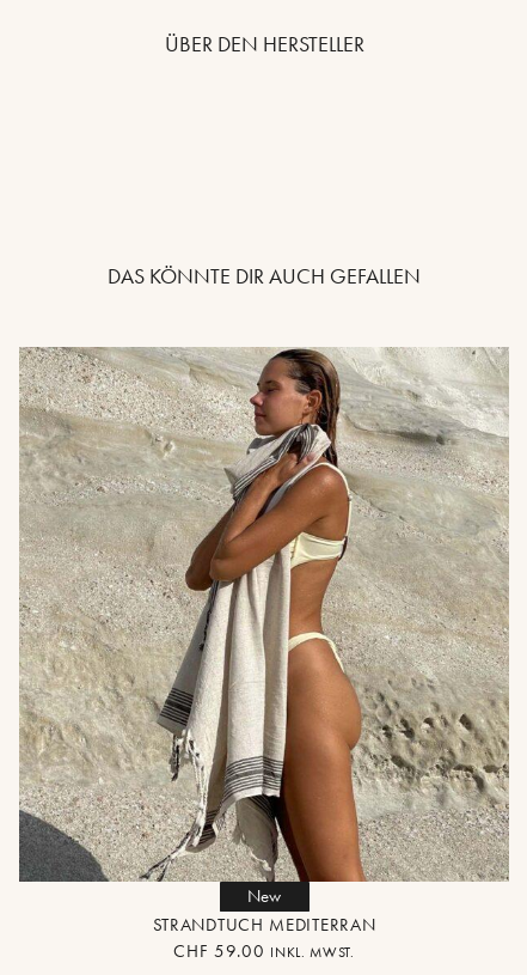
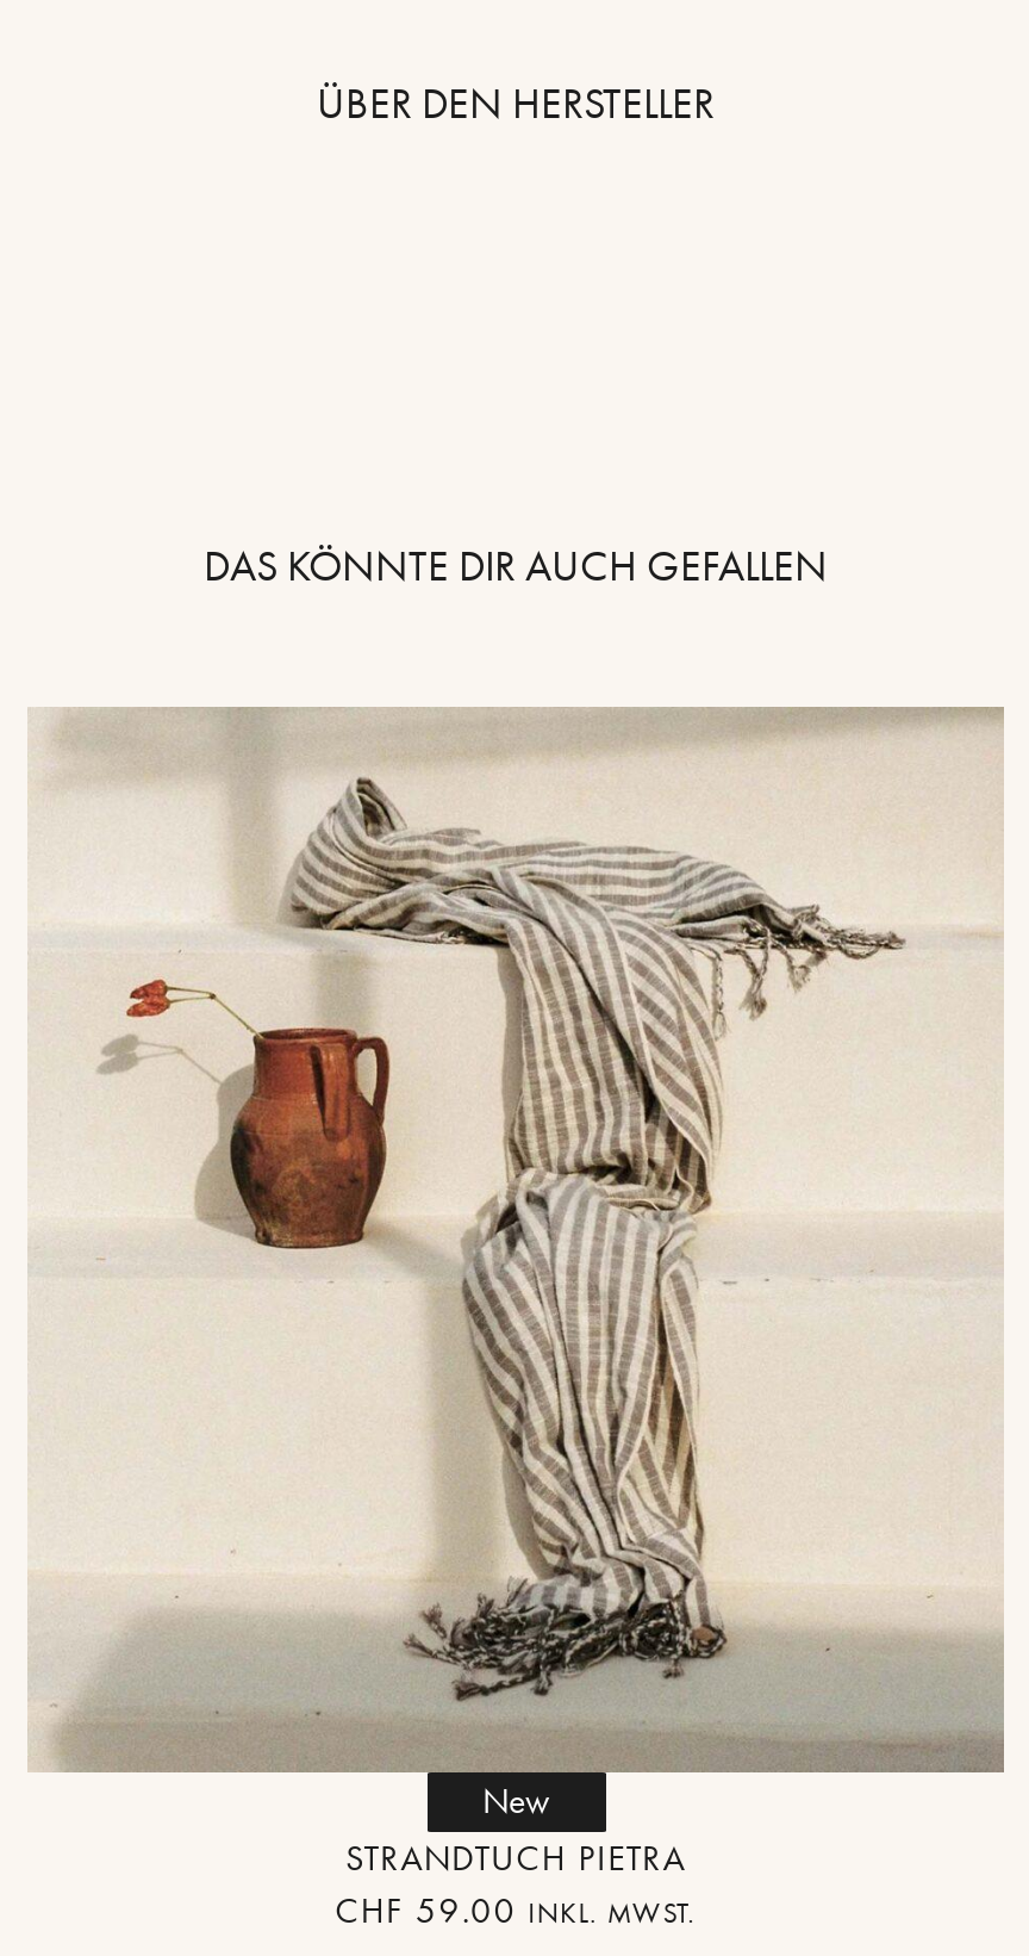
- [image]
- STRANDTUCH MEDITERRAN
+ [image]
+ STRANDTUCH PIETRA
